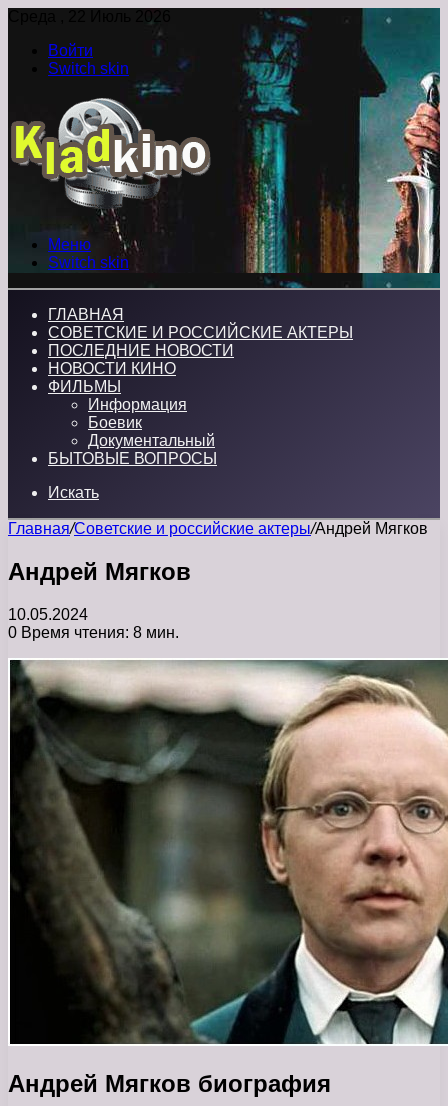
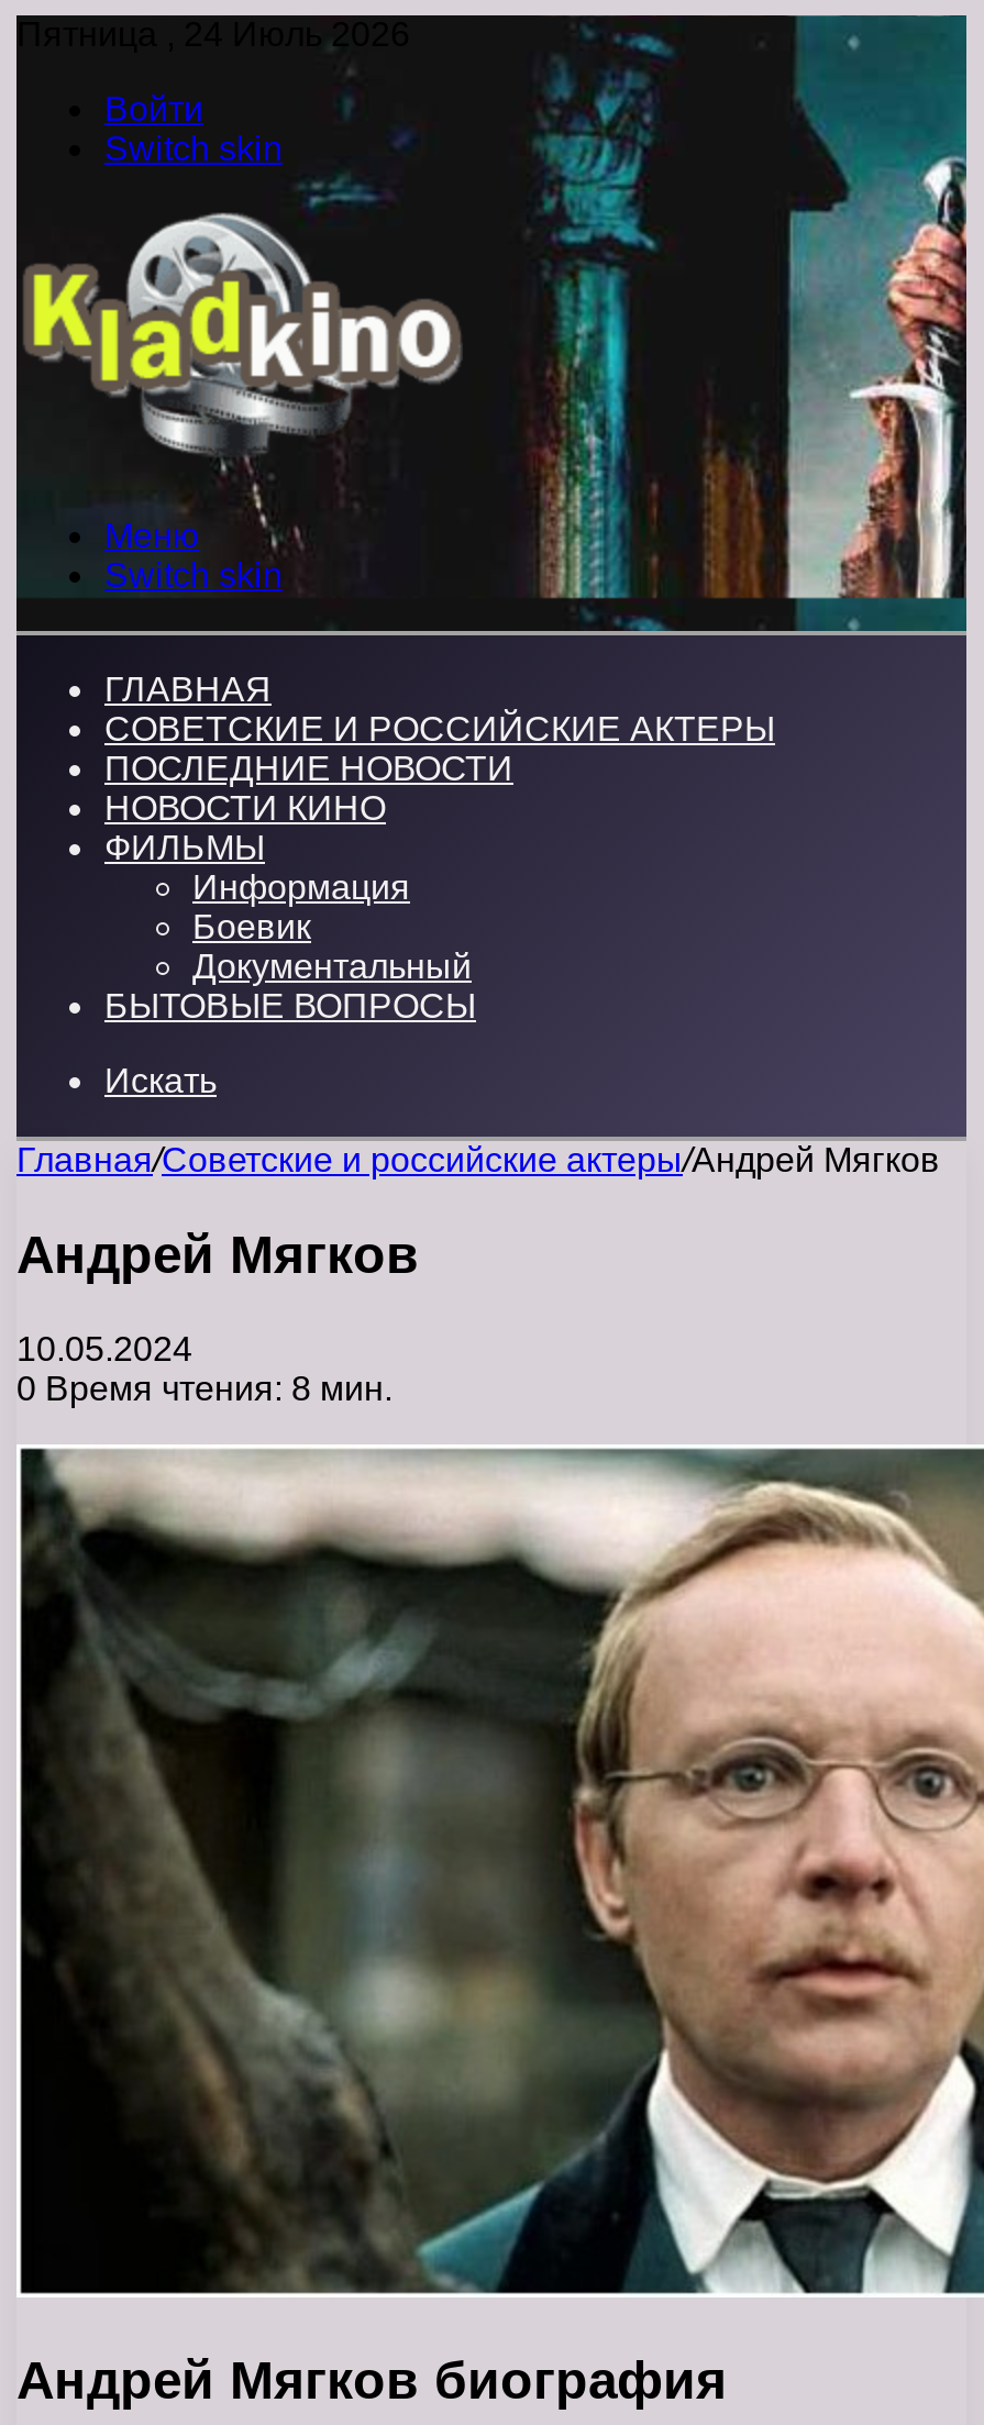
- Среда , 22 Июль 2026
+ Пятница , 24 Июль 2026
